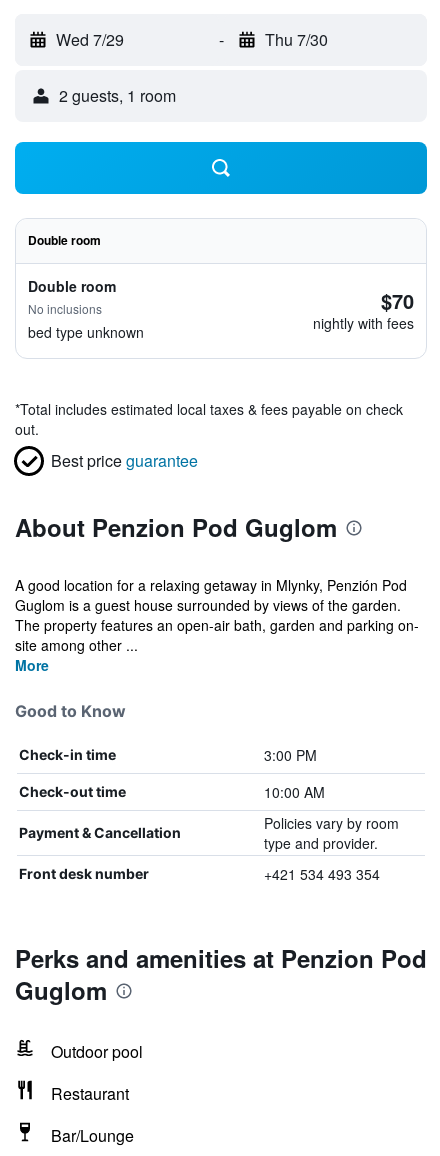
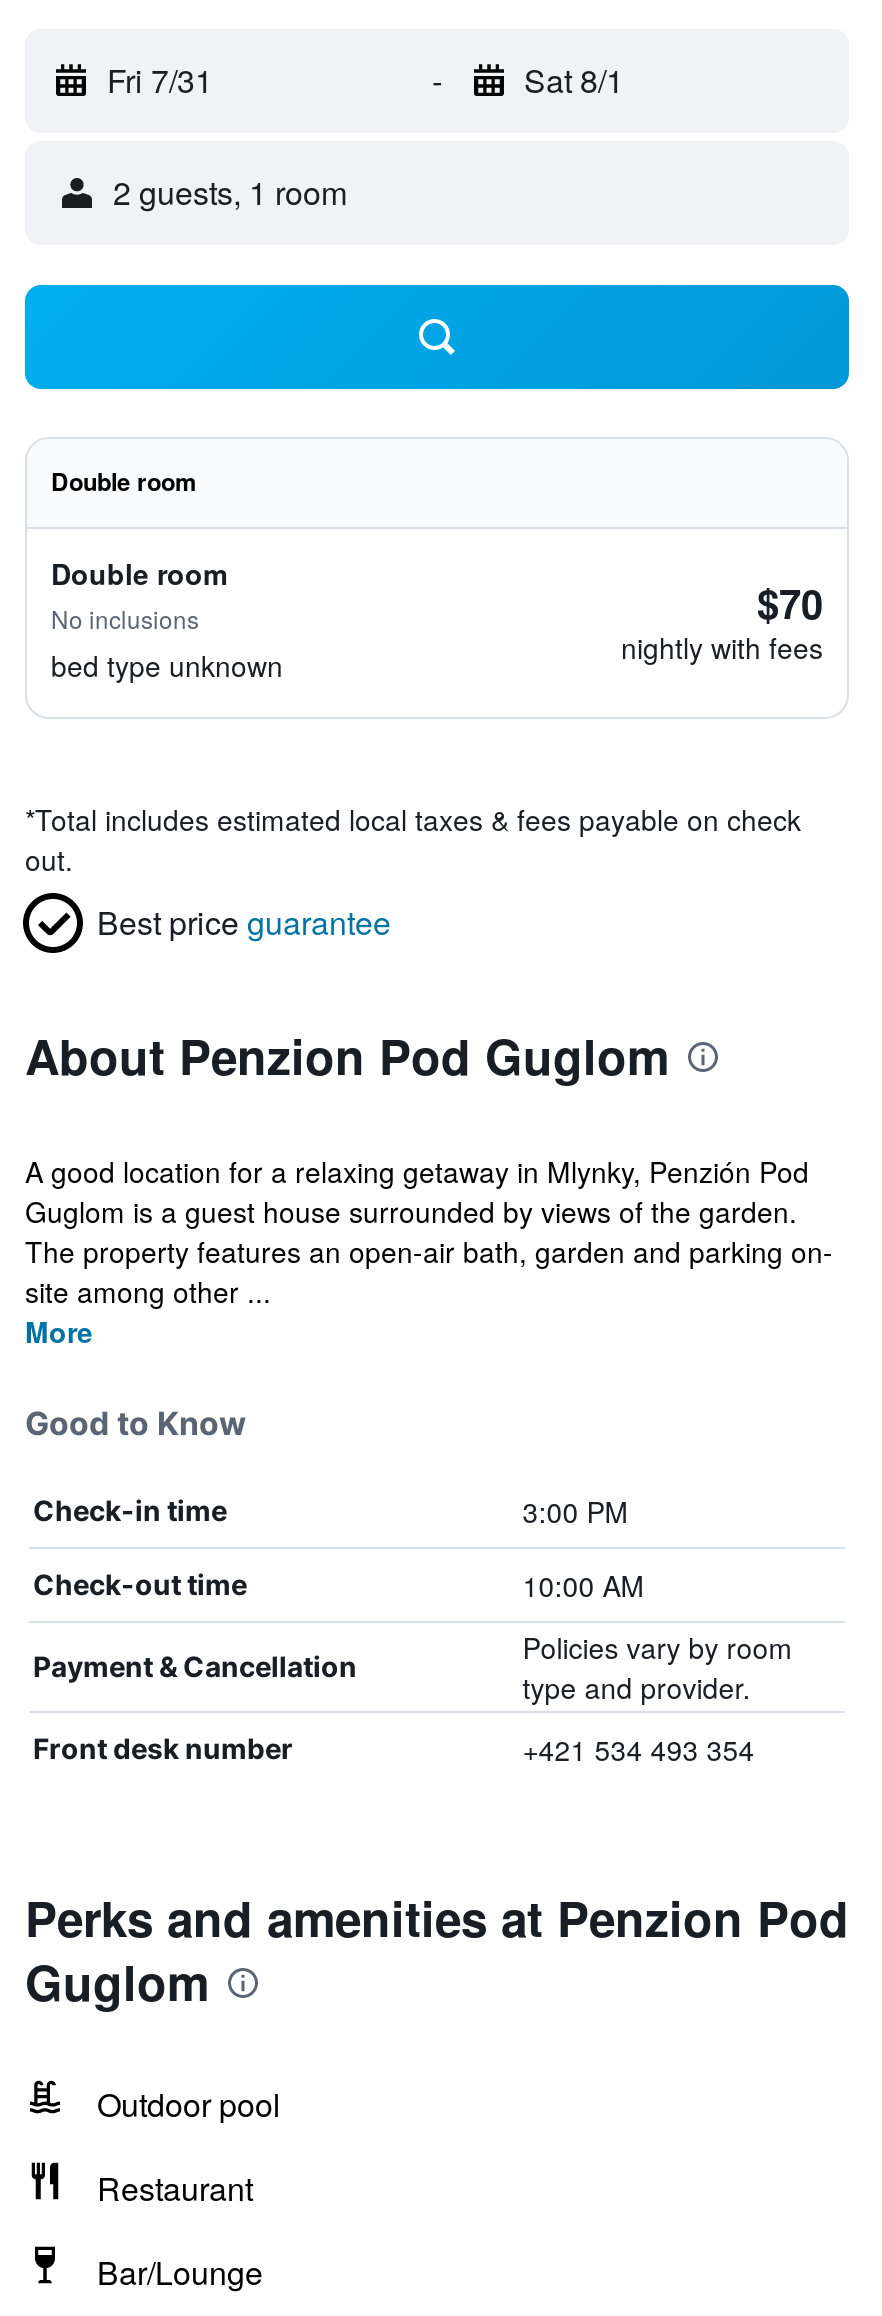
- Wed 7/29
+ Fri 7/31

- Thu 7/30
+ Sat 8/1
